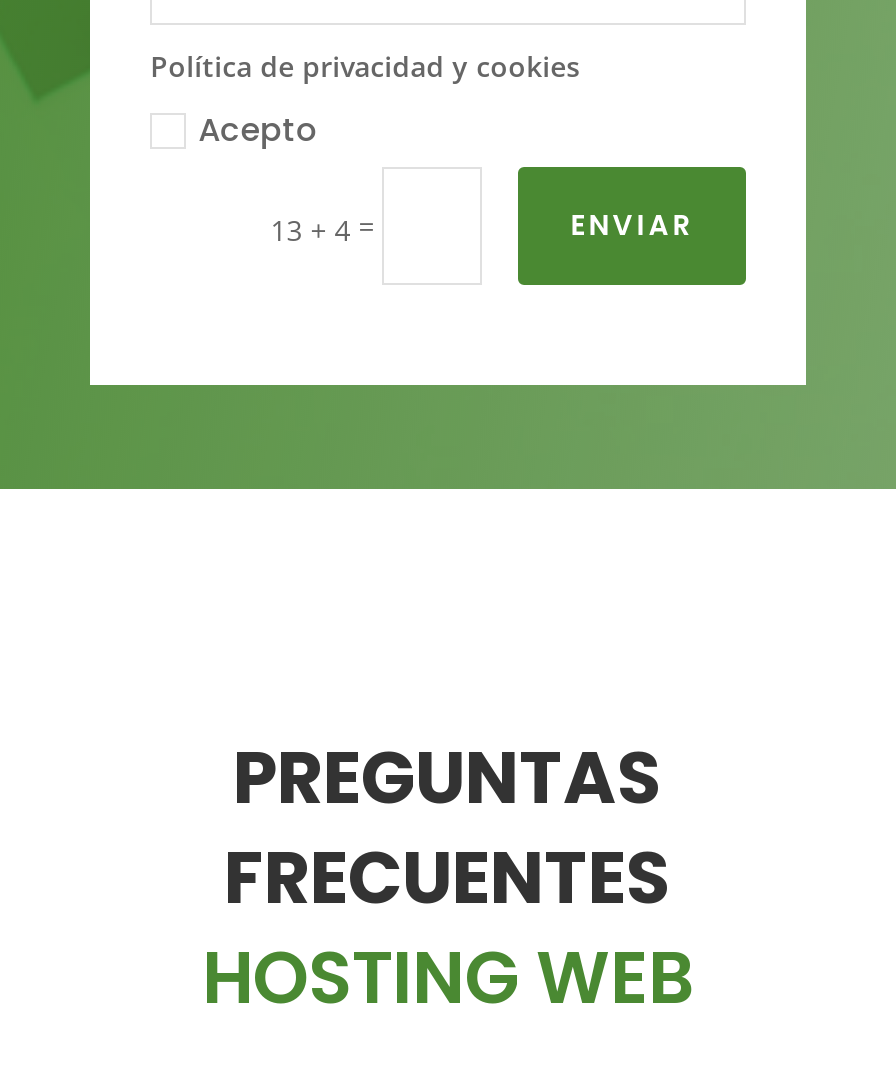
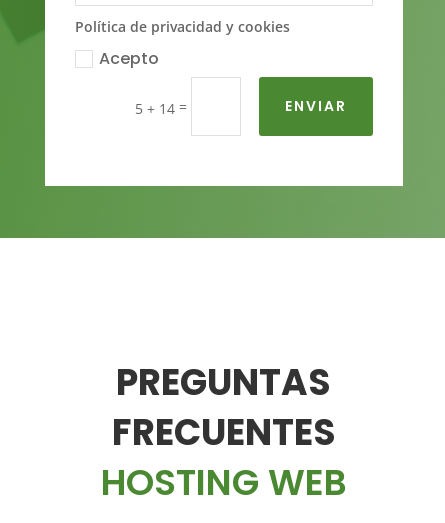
- 13 + 4 =
+ 5 + 14 =
